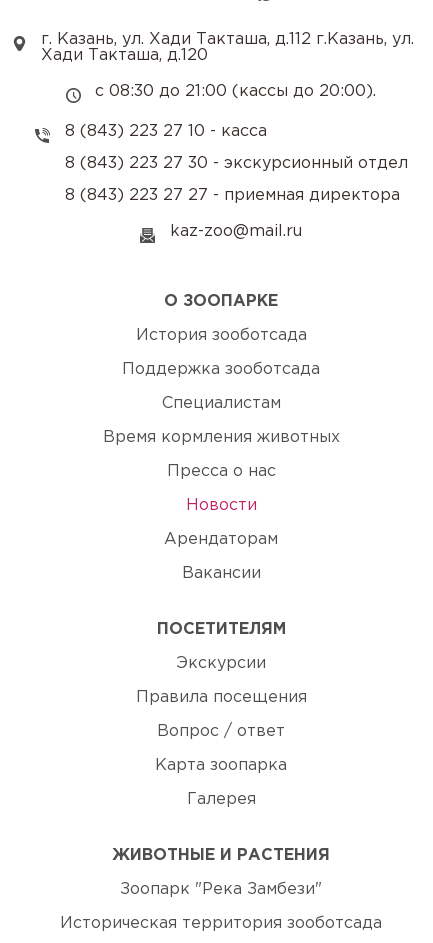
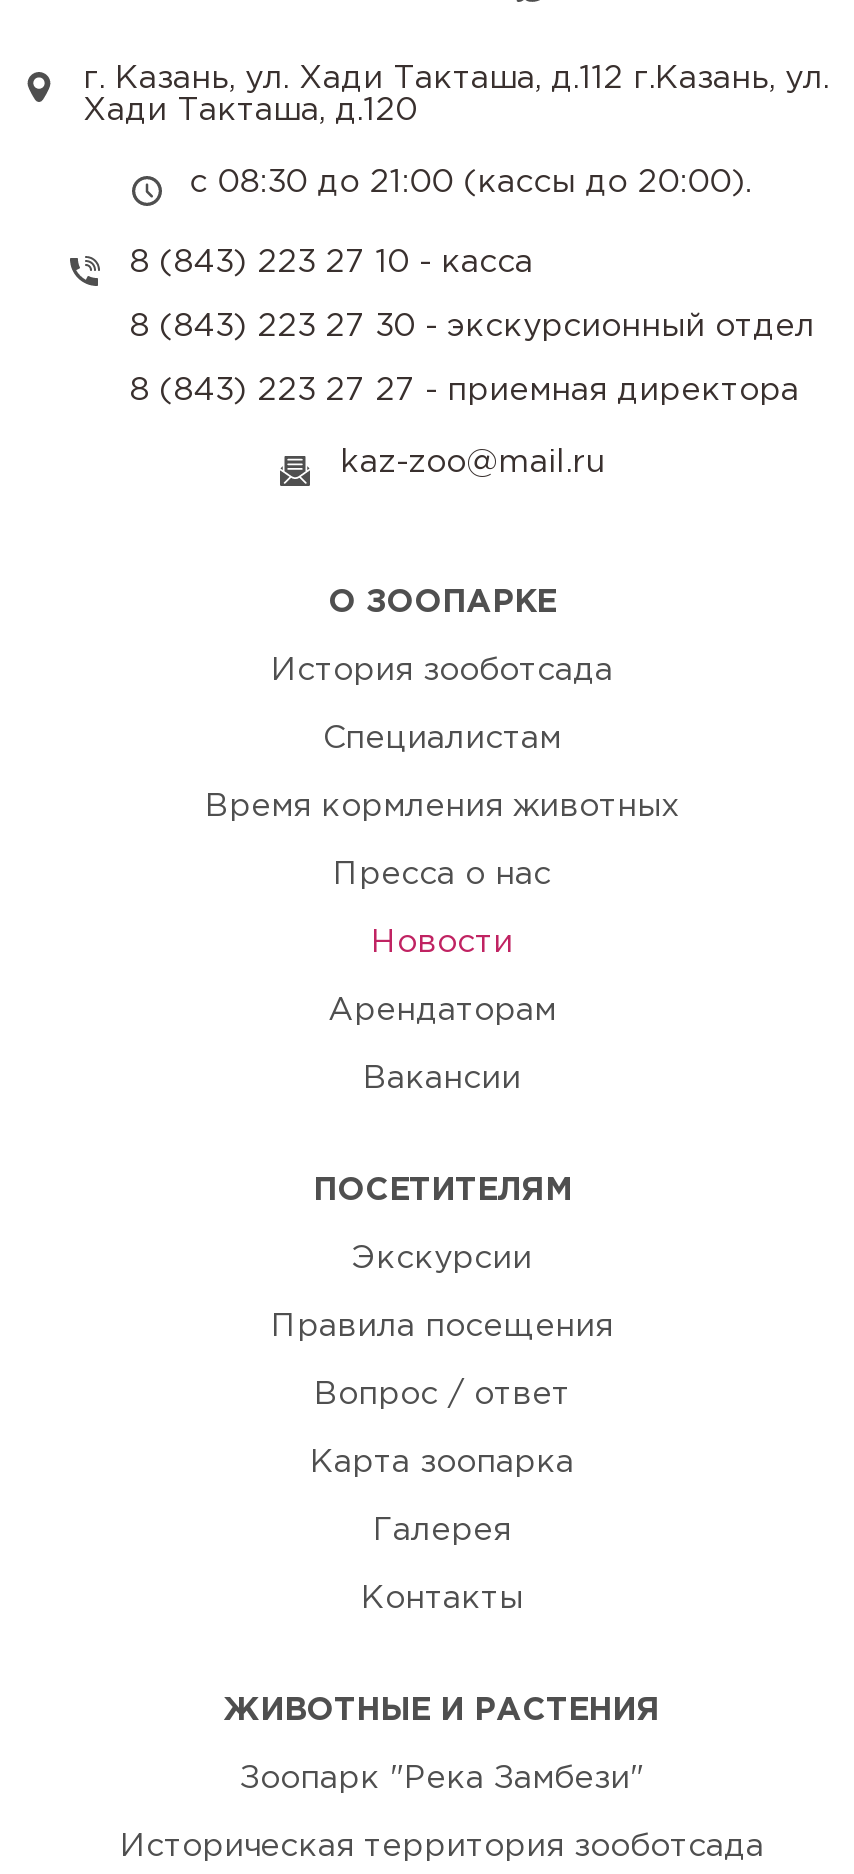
- Поддержка зооботсада

moved up: Специалистам | Время кормления животных | Пресса о нас | ... | Карта зоопарка | Галерея

+ Контакты
